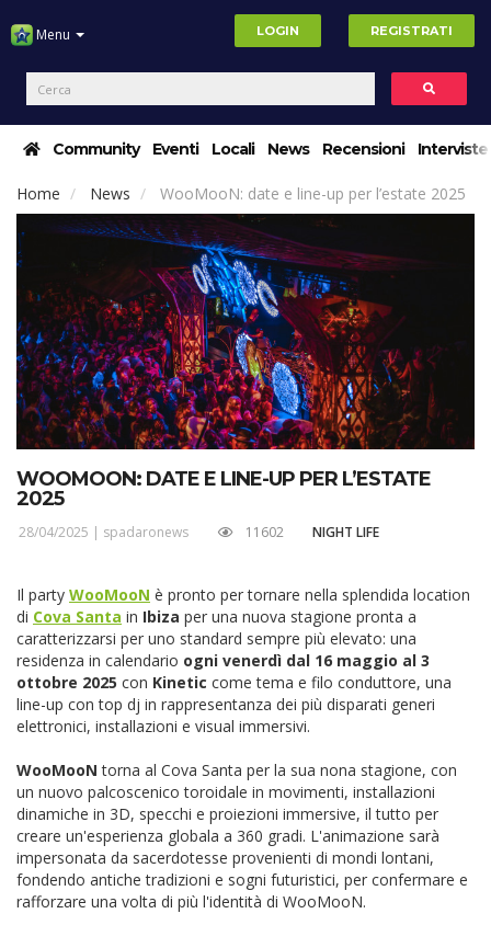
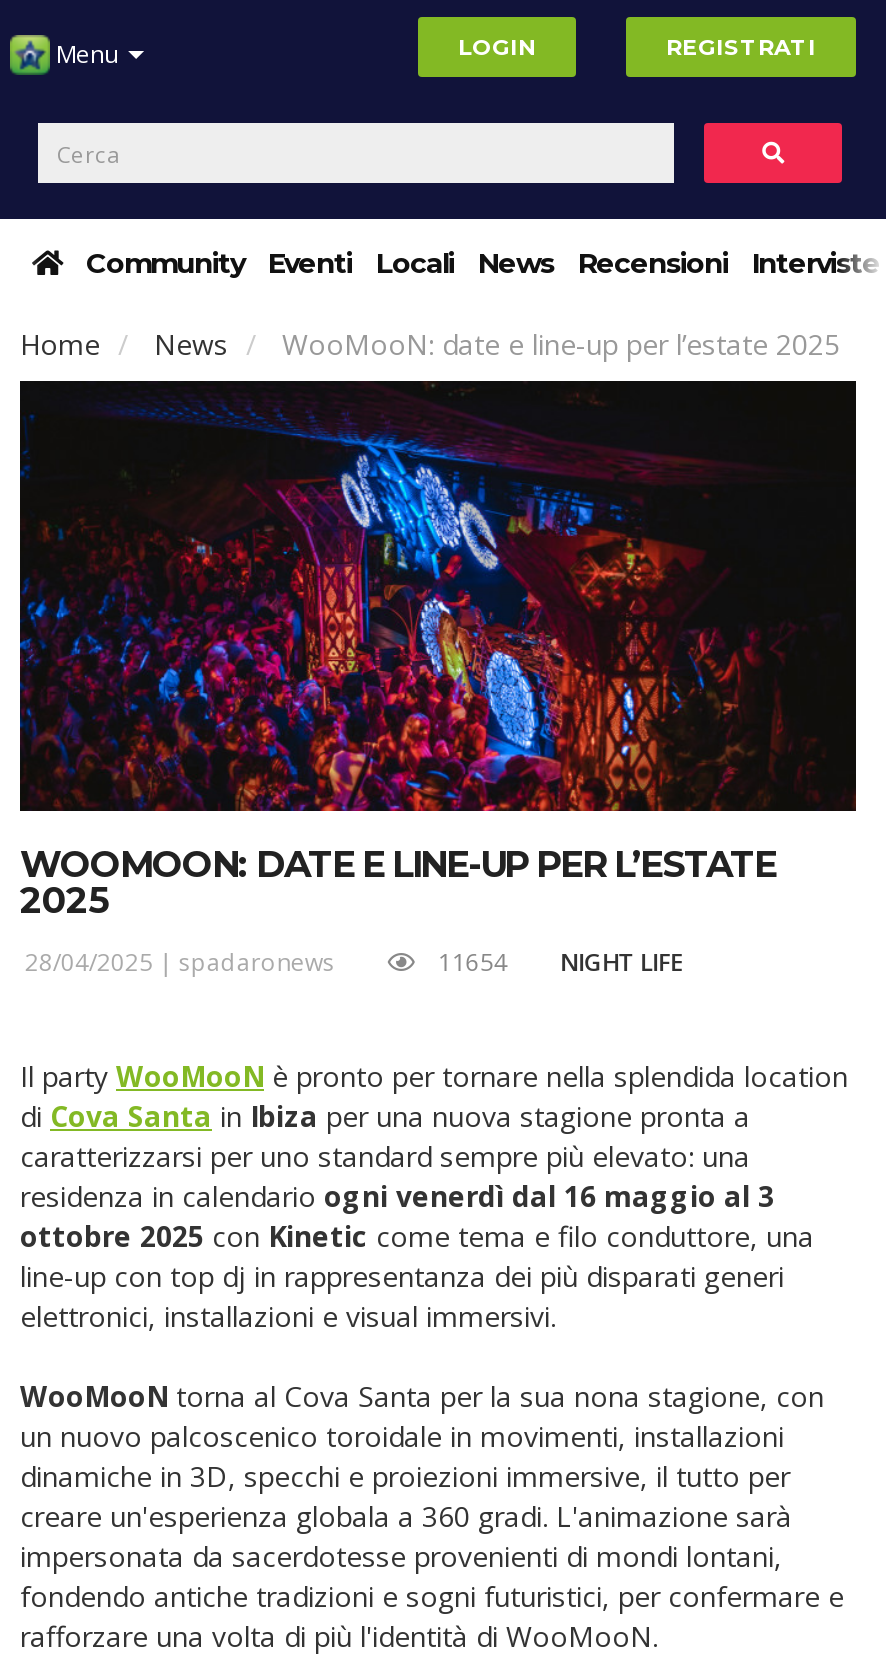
- 11602 NIGHT LIFE
+ 11654 NIGHT LIFE
